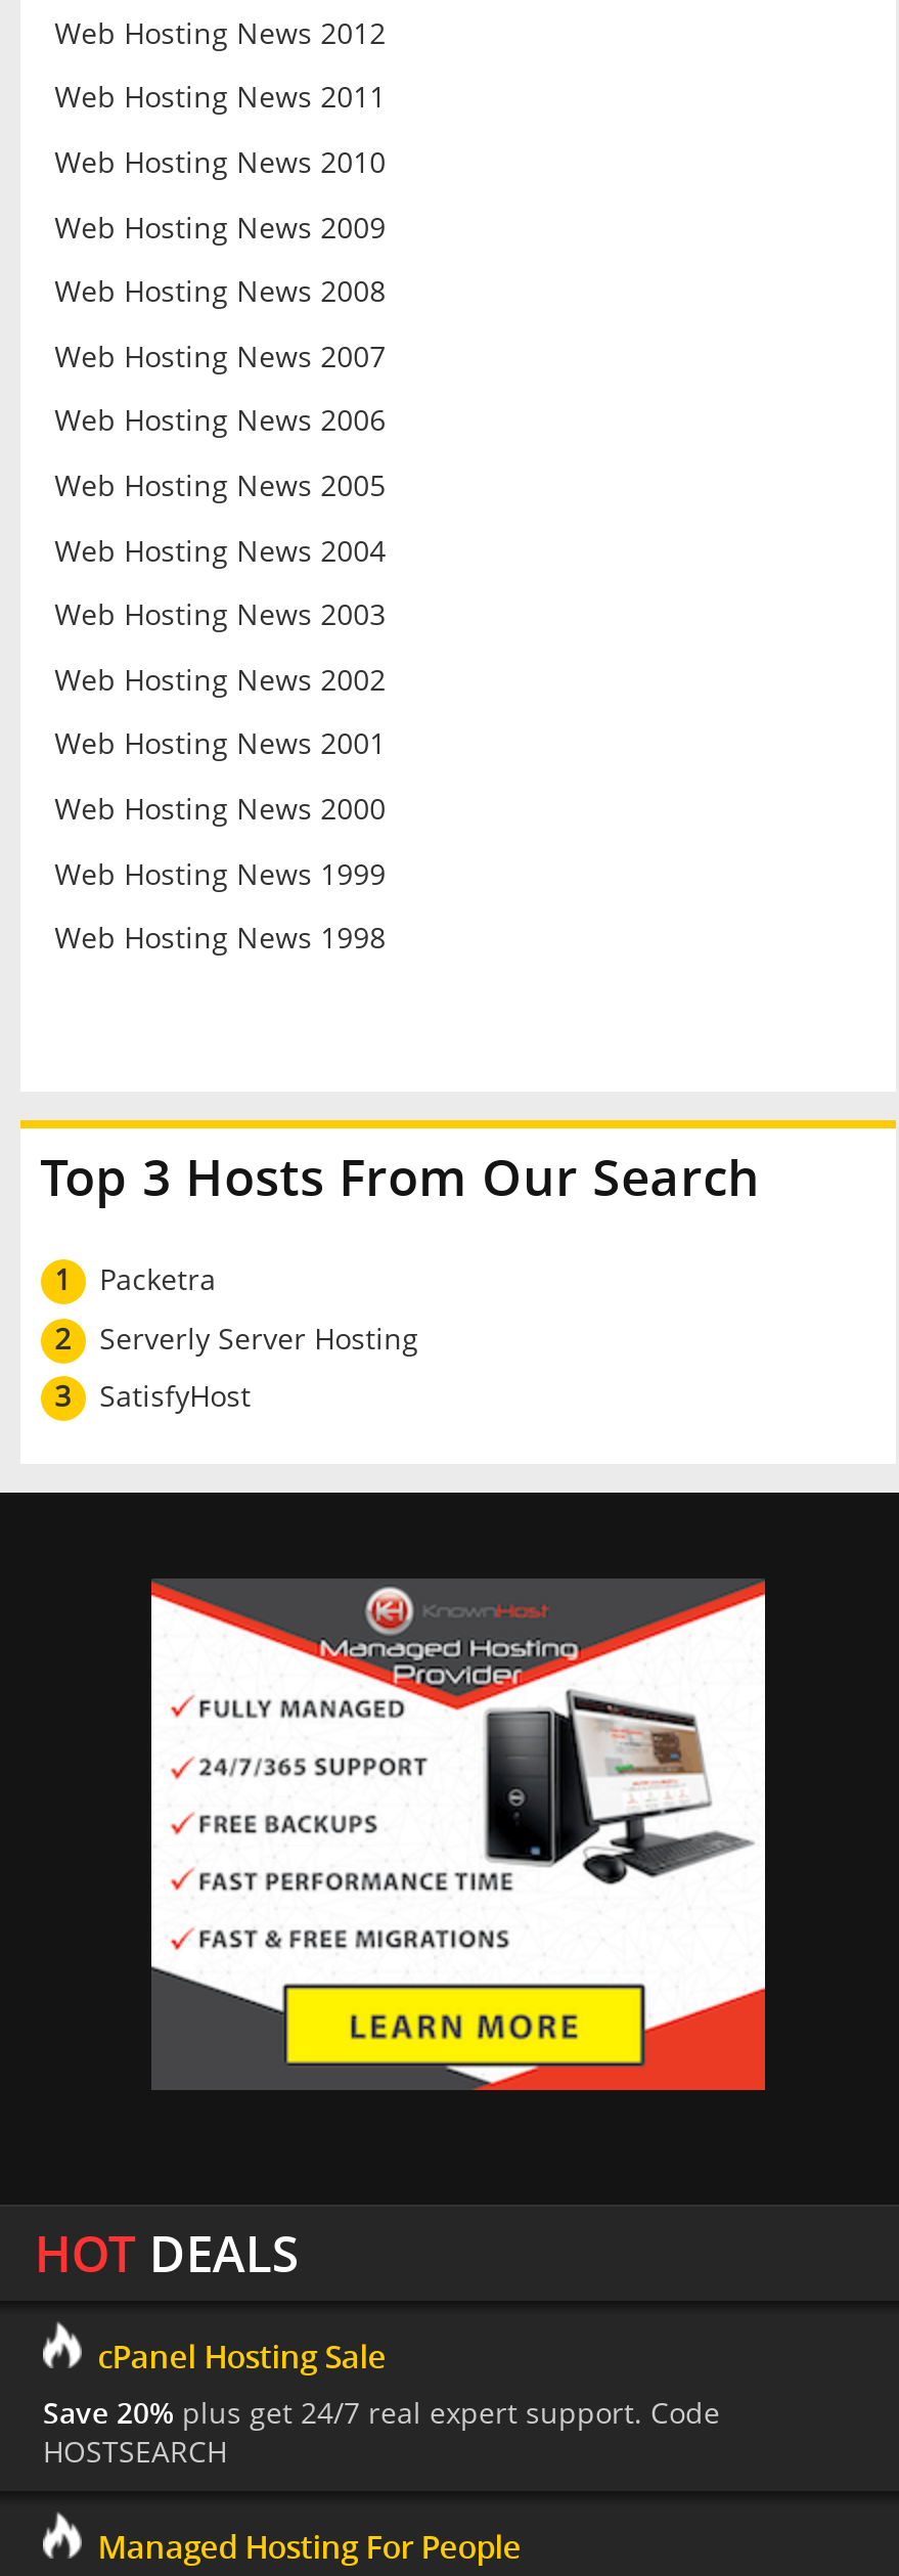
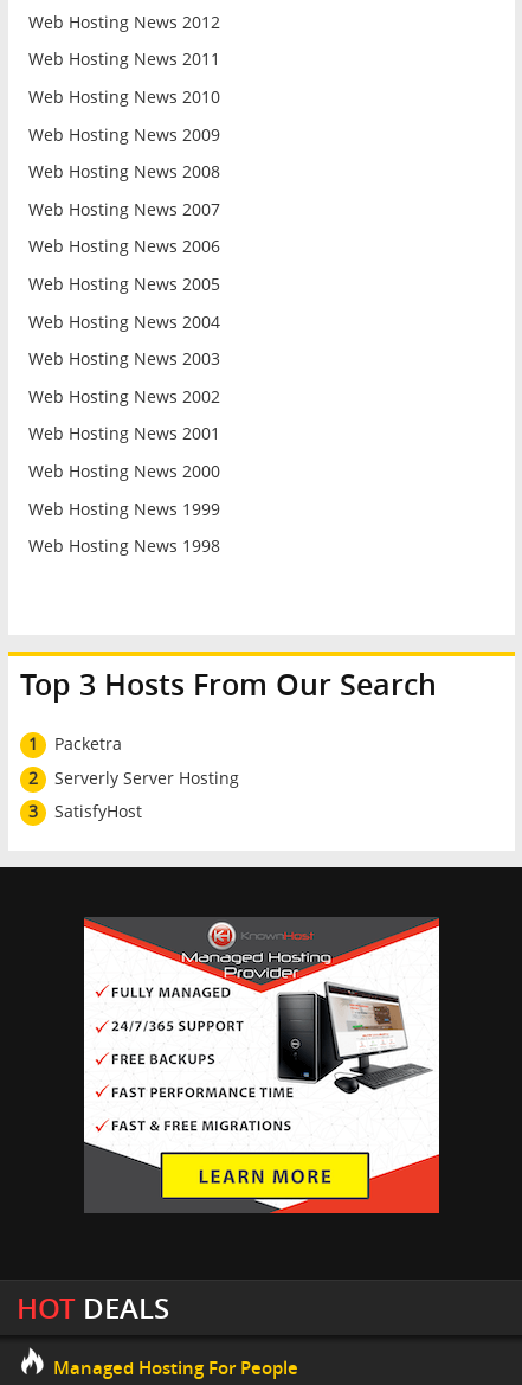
- cPanel Hosting Sale
- Save 20% plus get 24/7 real expert support. Code
- HOSTSEARCH
